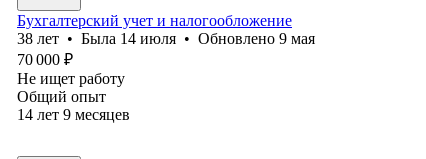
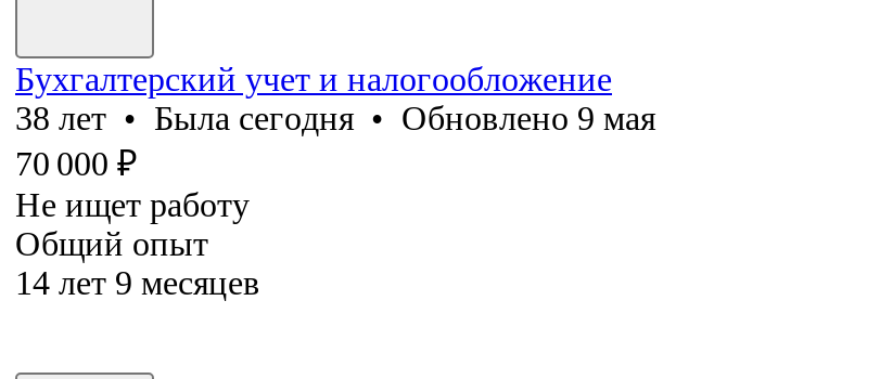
- 38 лет • Была 14 июля • Обновлено 9 мая
+ 38 лет • Была сегодня • Обновлено 9 мая
